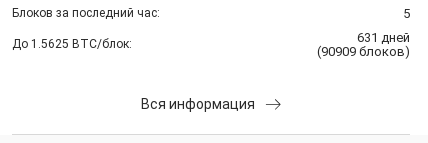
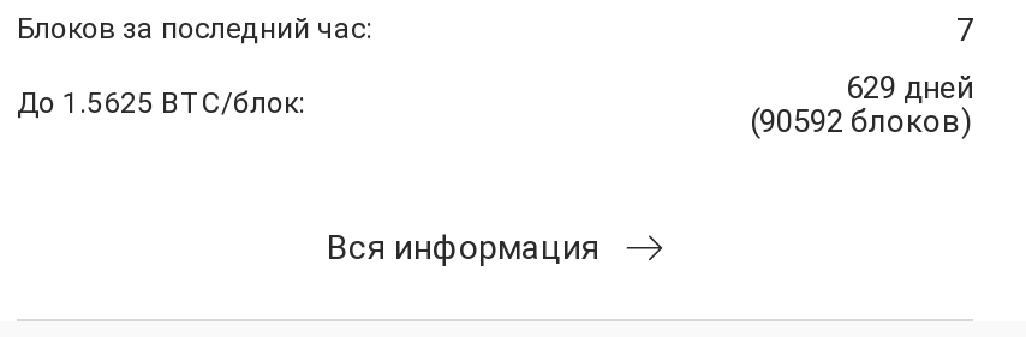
- 5
+ 7

- 631 дней
+ 629 дней

- (90909 блоков)
+ (90592 блоков)
